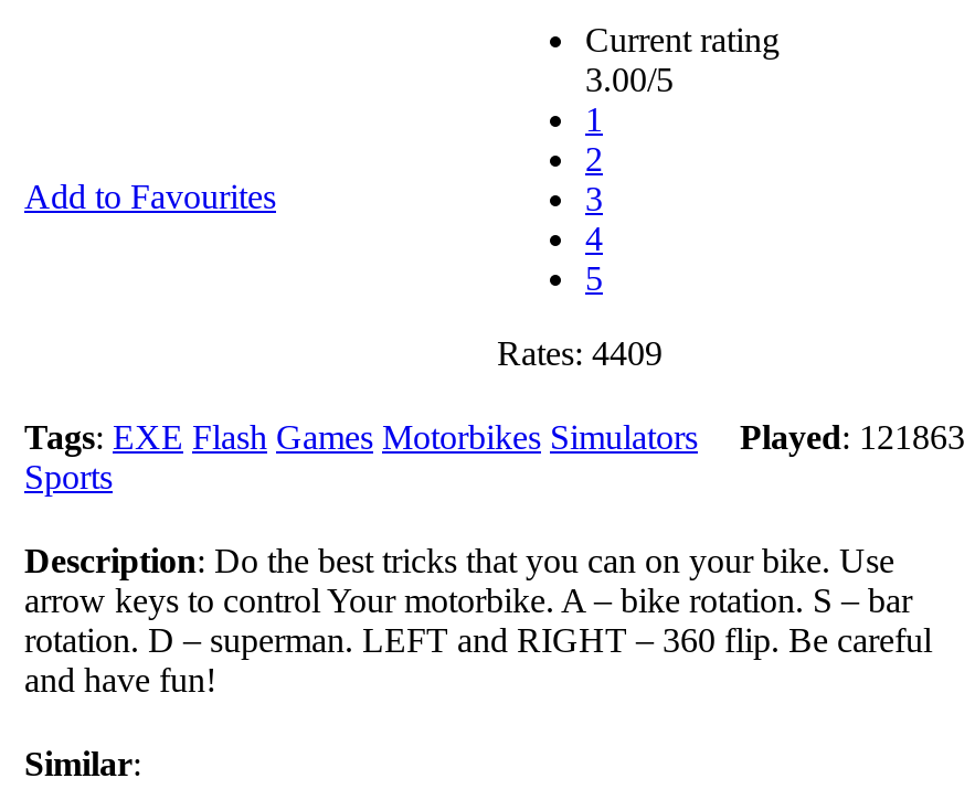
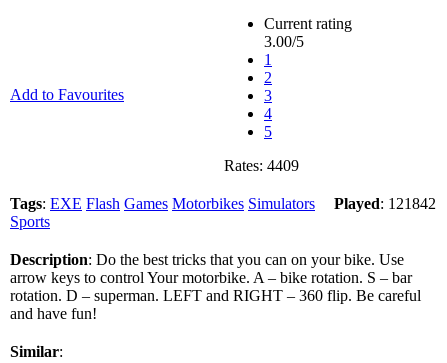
- Tags: EXE Flash Games Motorbikes Simulators Played: 121863
+ Tags: EXE Flash Games Motorbikes Simulators Played: 121842
